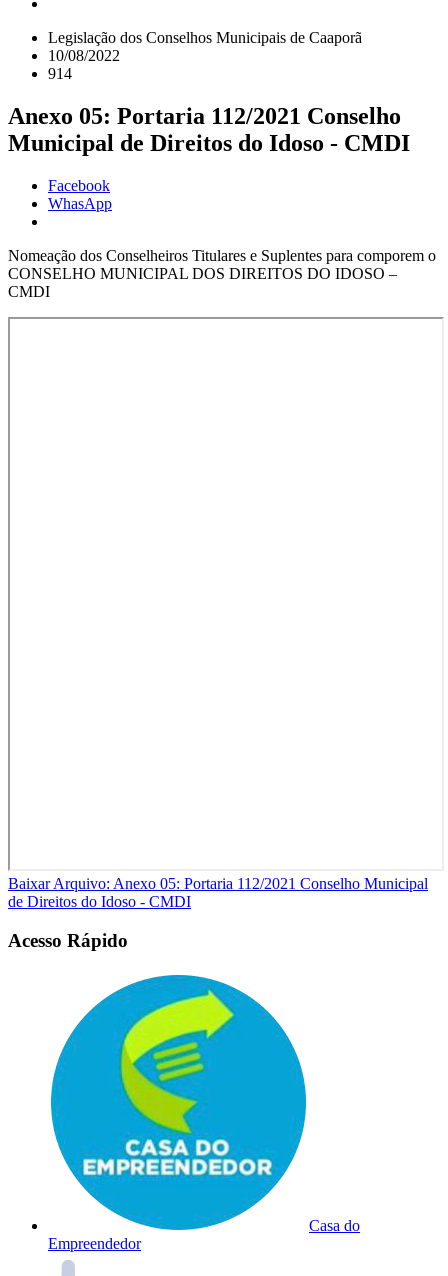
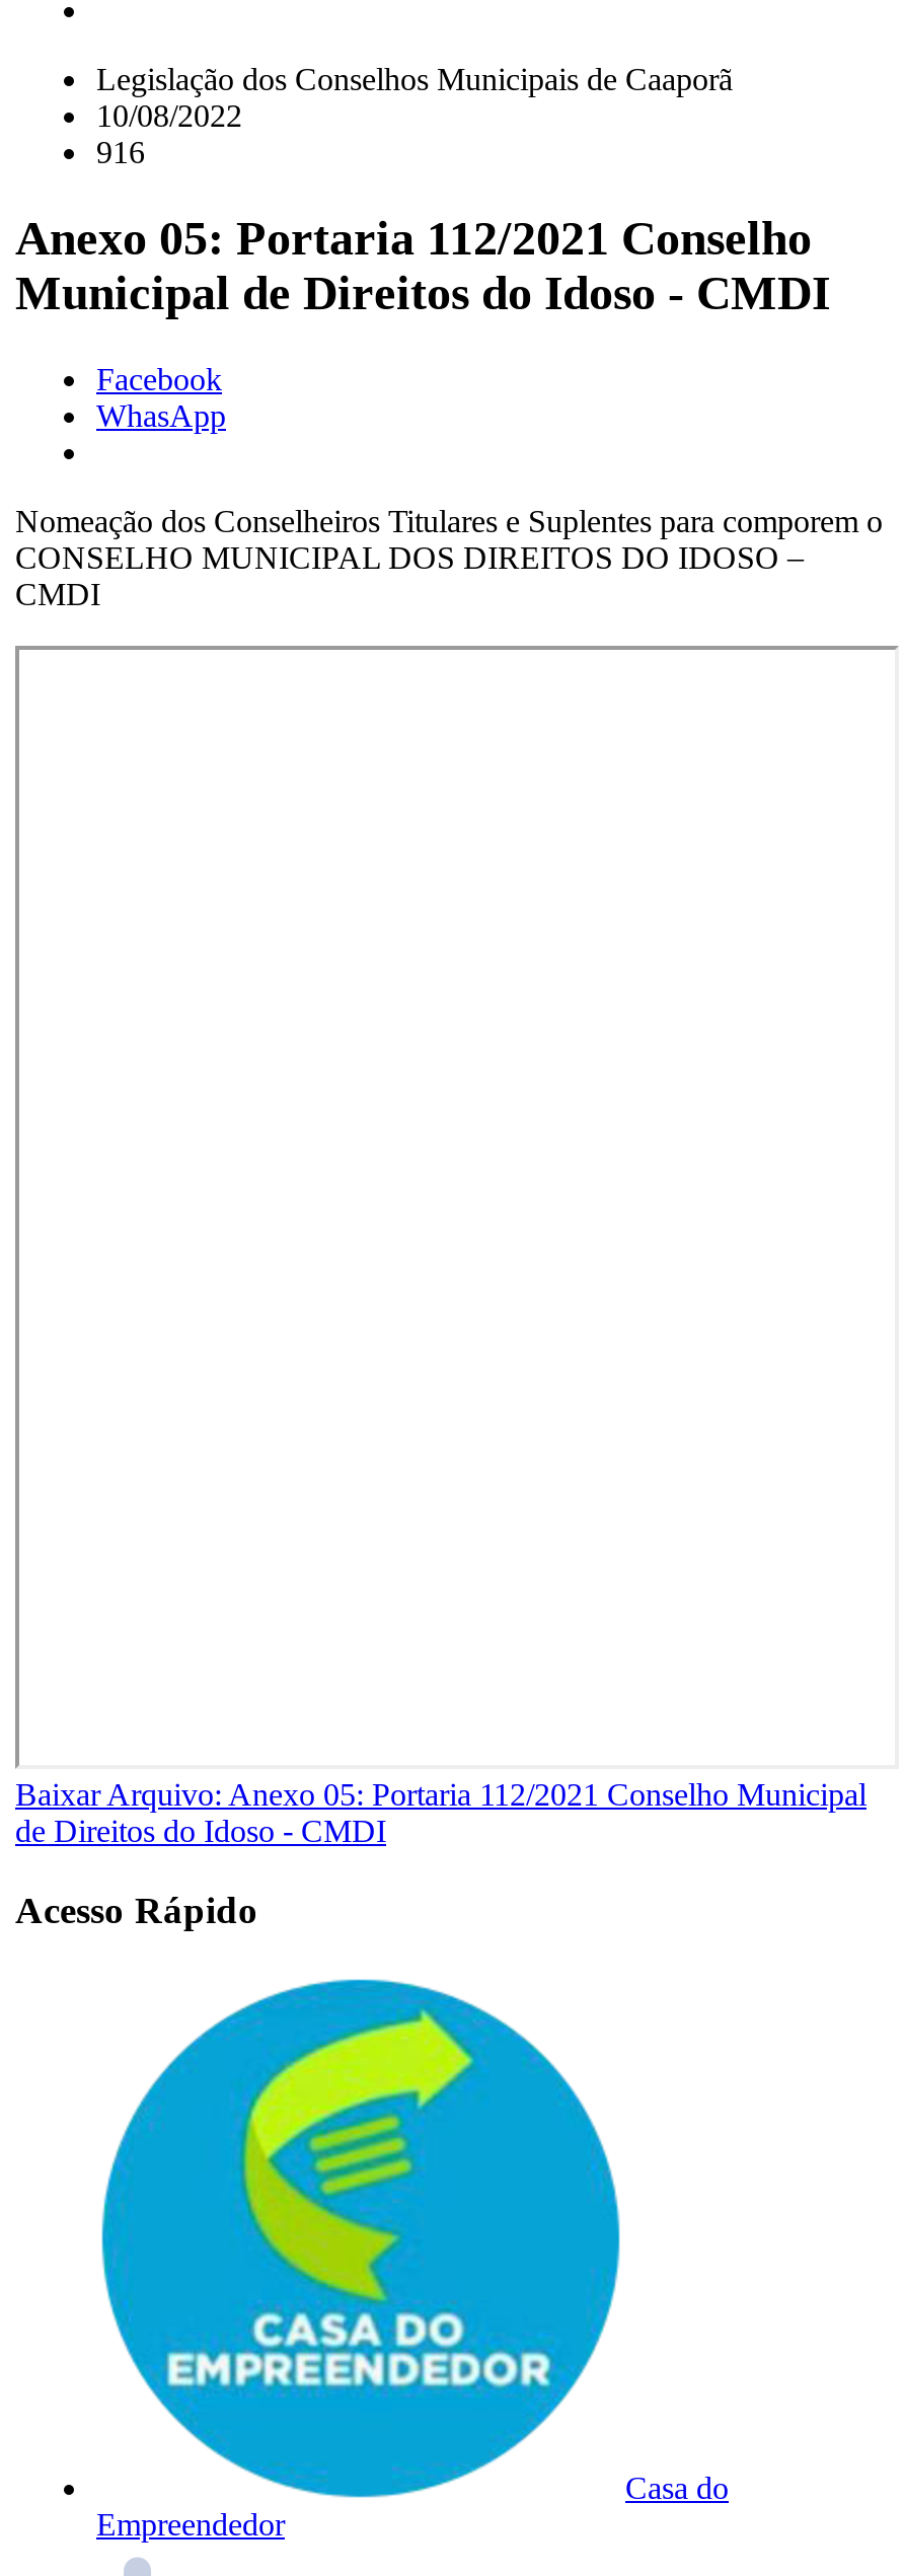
- 914
+ 916
